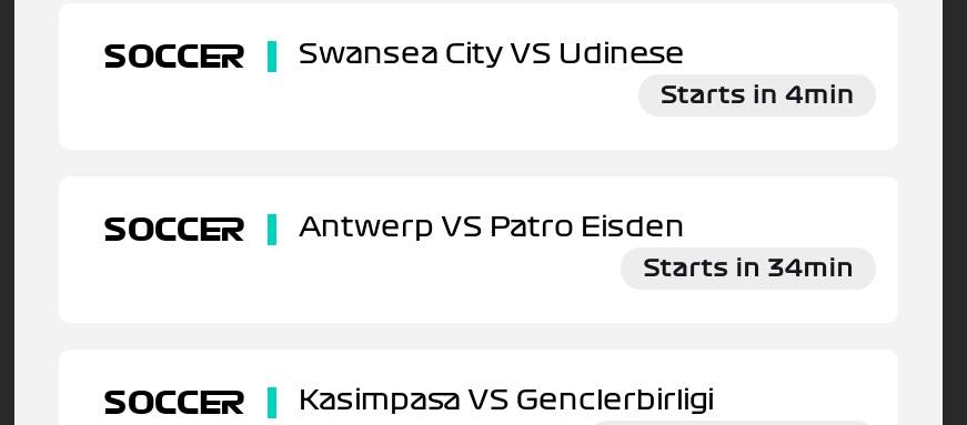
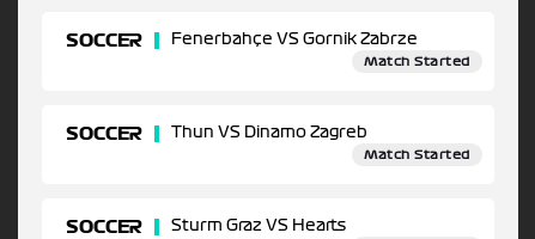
- Swansea City VS Udinese
+ Fenerbahçe VS Gornik Zabrze

- Starts in 4min
+ Match Started

- Antwerp VS Patro Eisden
+ Thun VS Dinamo Zagreb

- Starts in 34min
+ Match Started

- Kasimpasa VS Genclerbirligi
+ Sturm Graz VS Hearts
